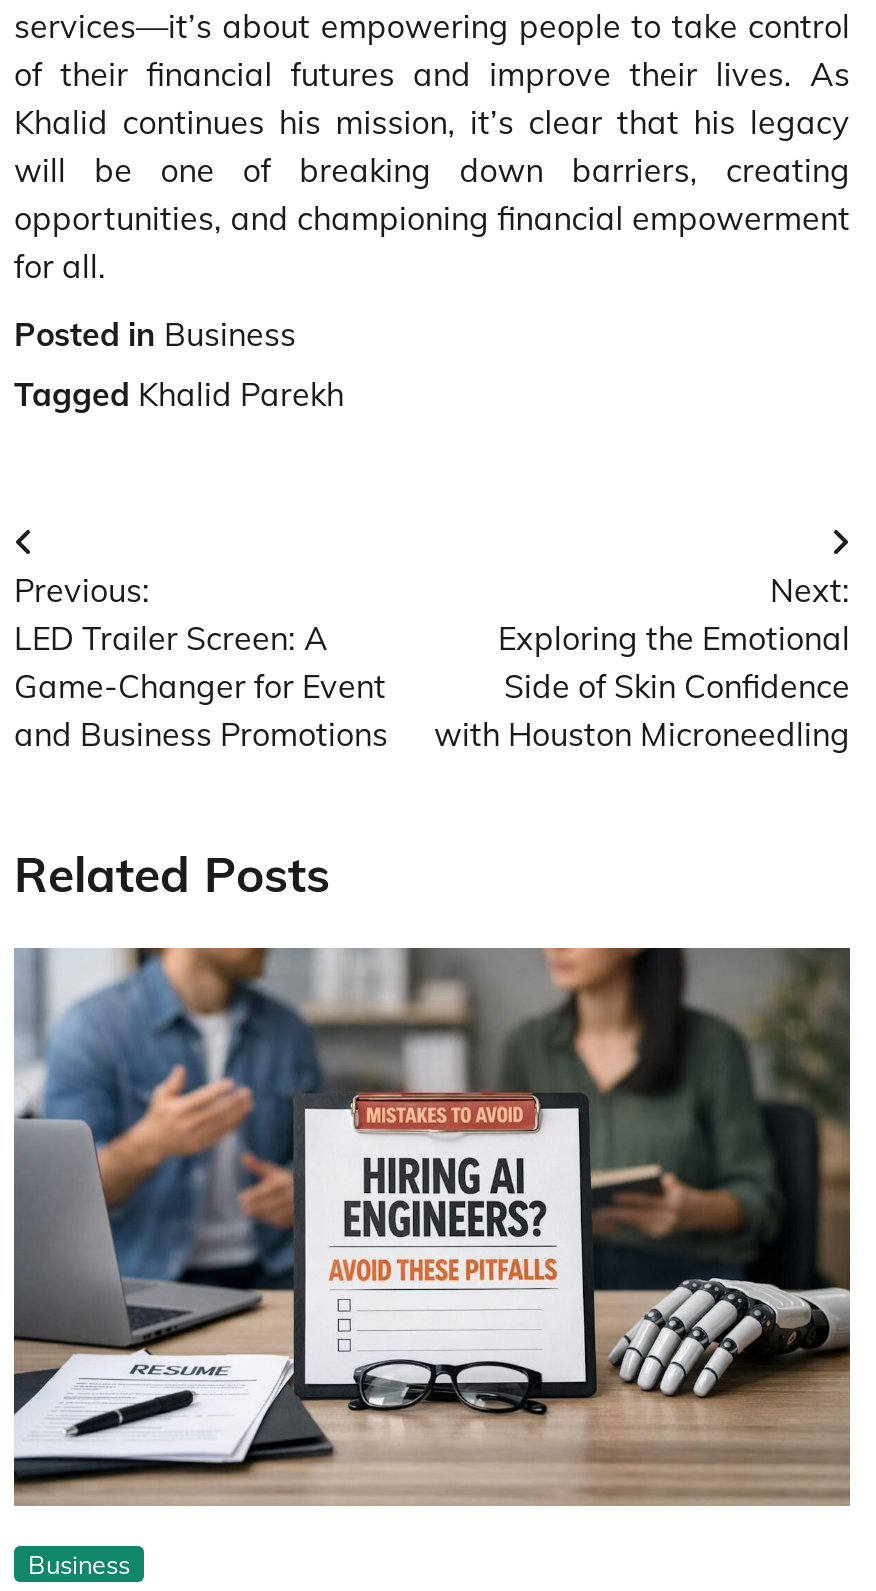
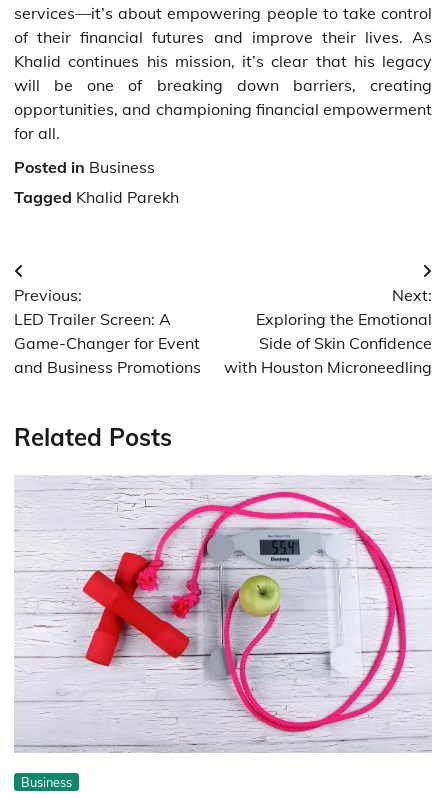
- [image]
+ [image]
